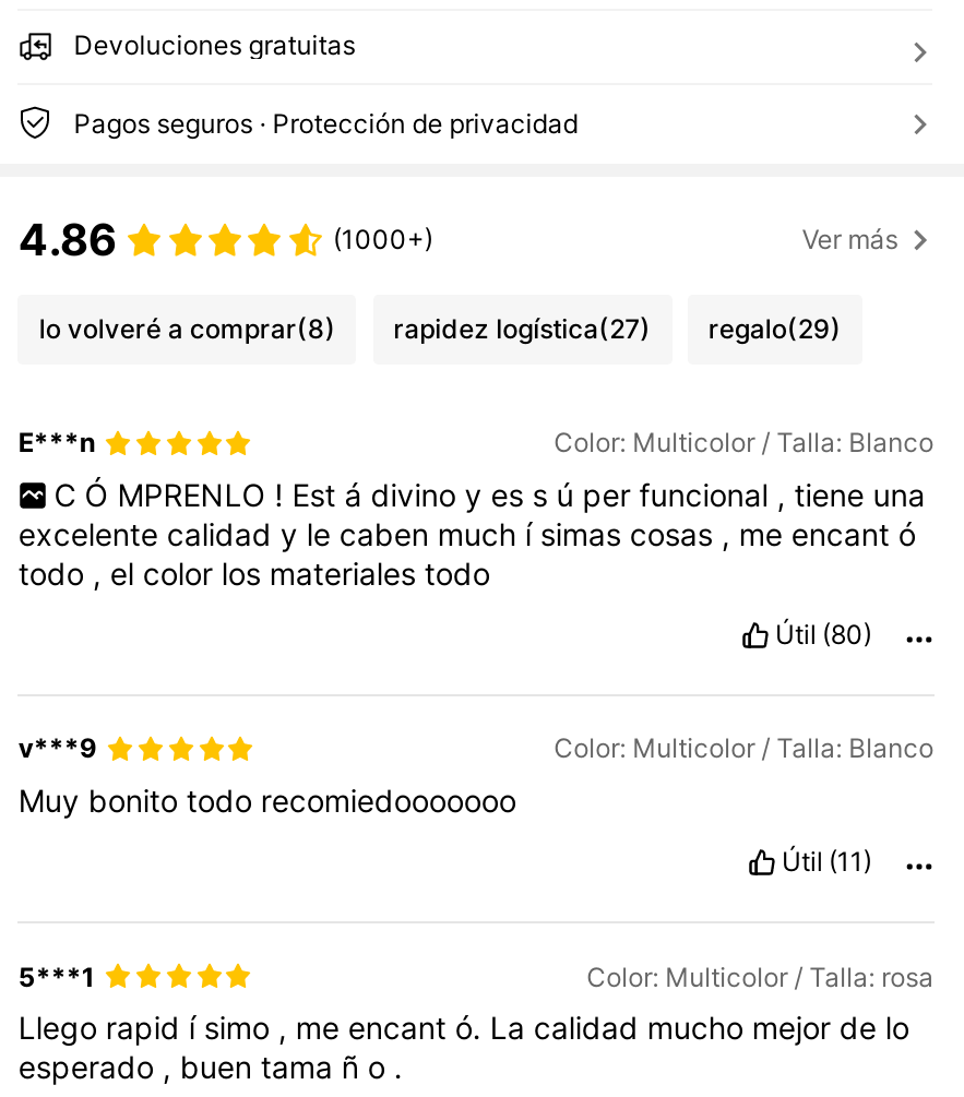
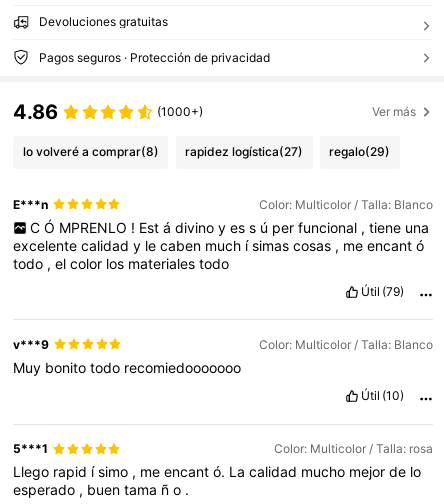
- Útil (80)
+ Útil (79)

- Útil (11)
+ Útil (10)
